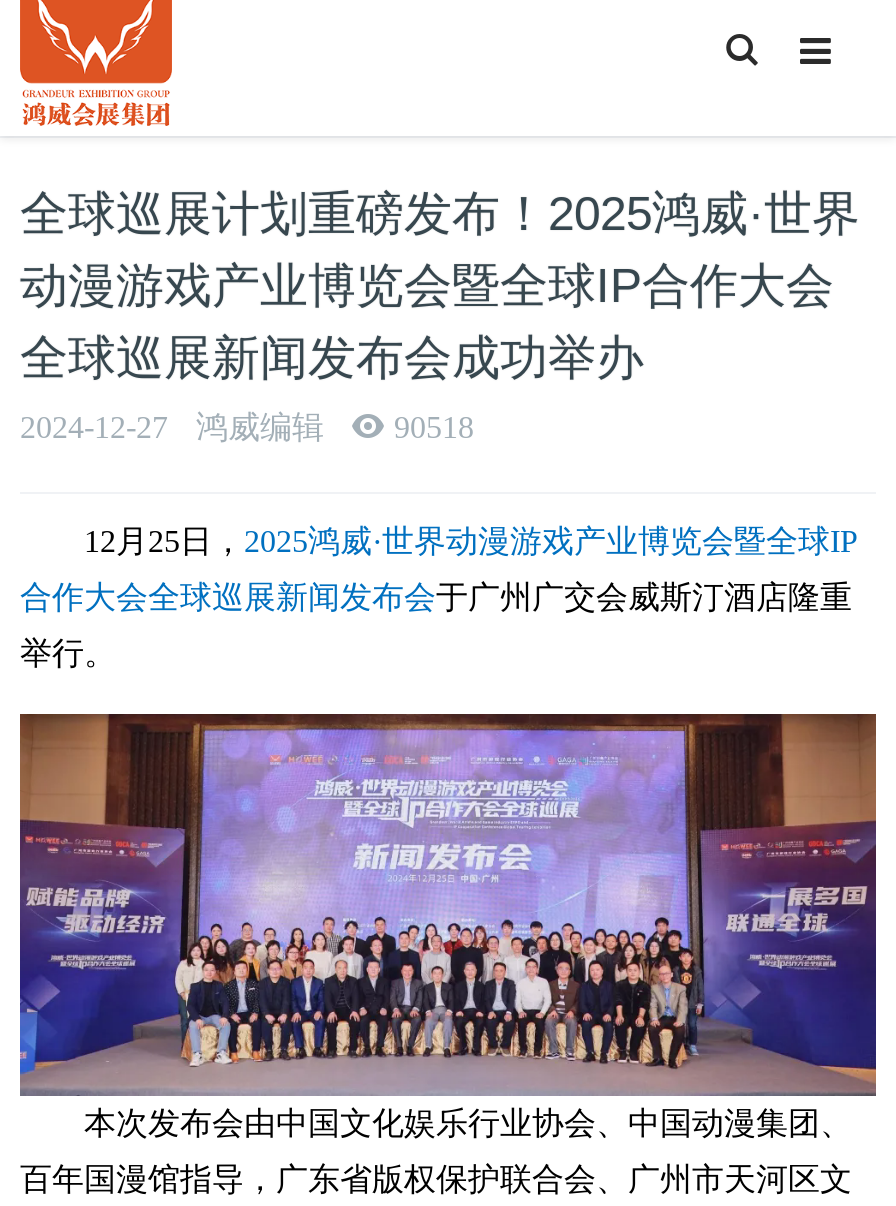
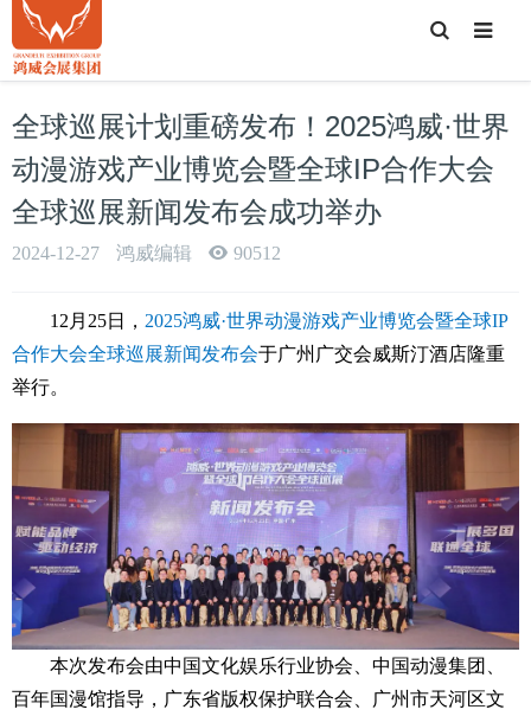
- 90518
+ 90512
